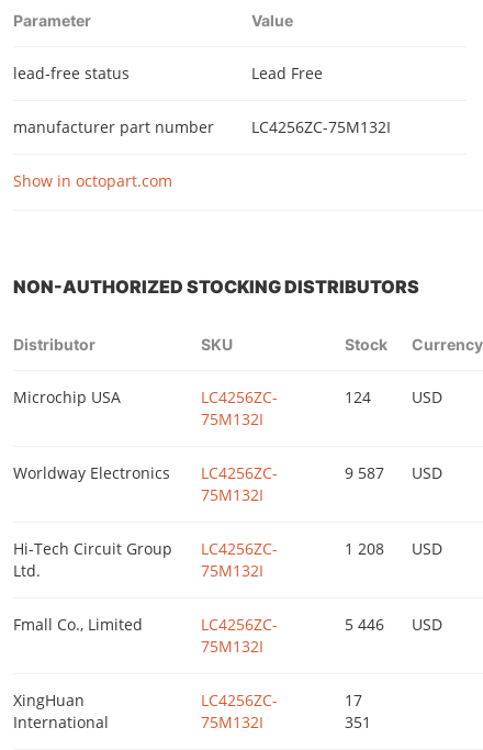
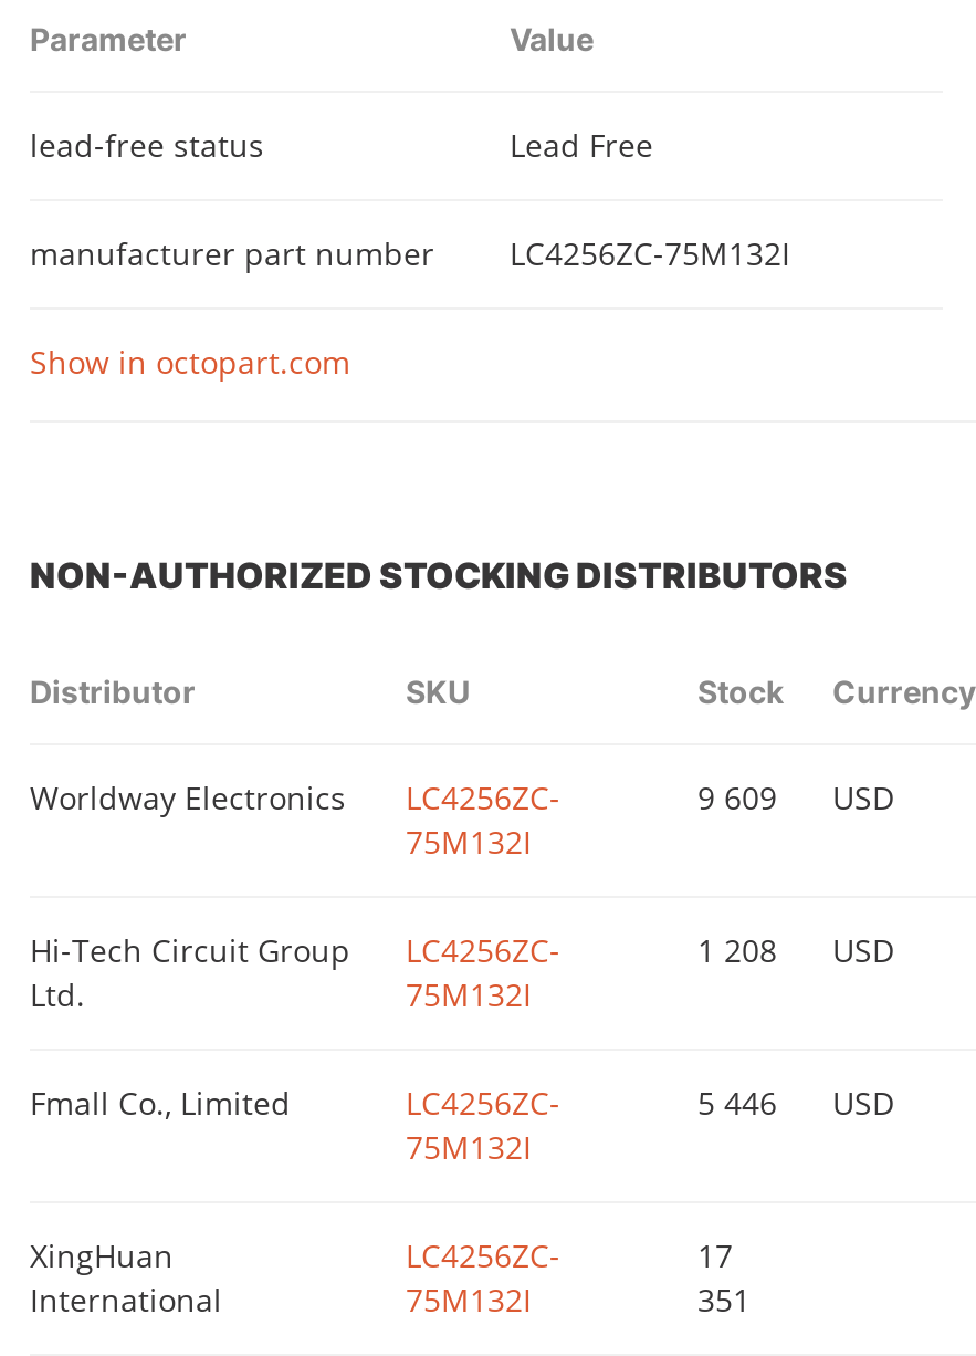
- Microchip USA
- LC4256ZC-
- 75M132I

- 124
- USD

- 9 587 USD
+ 9 609 USD
